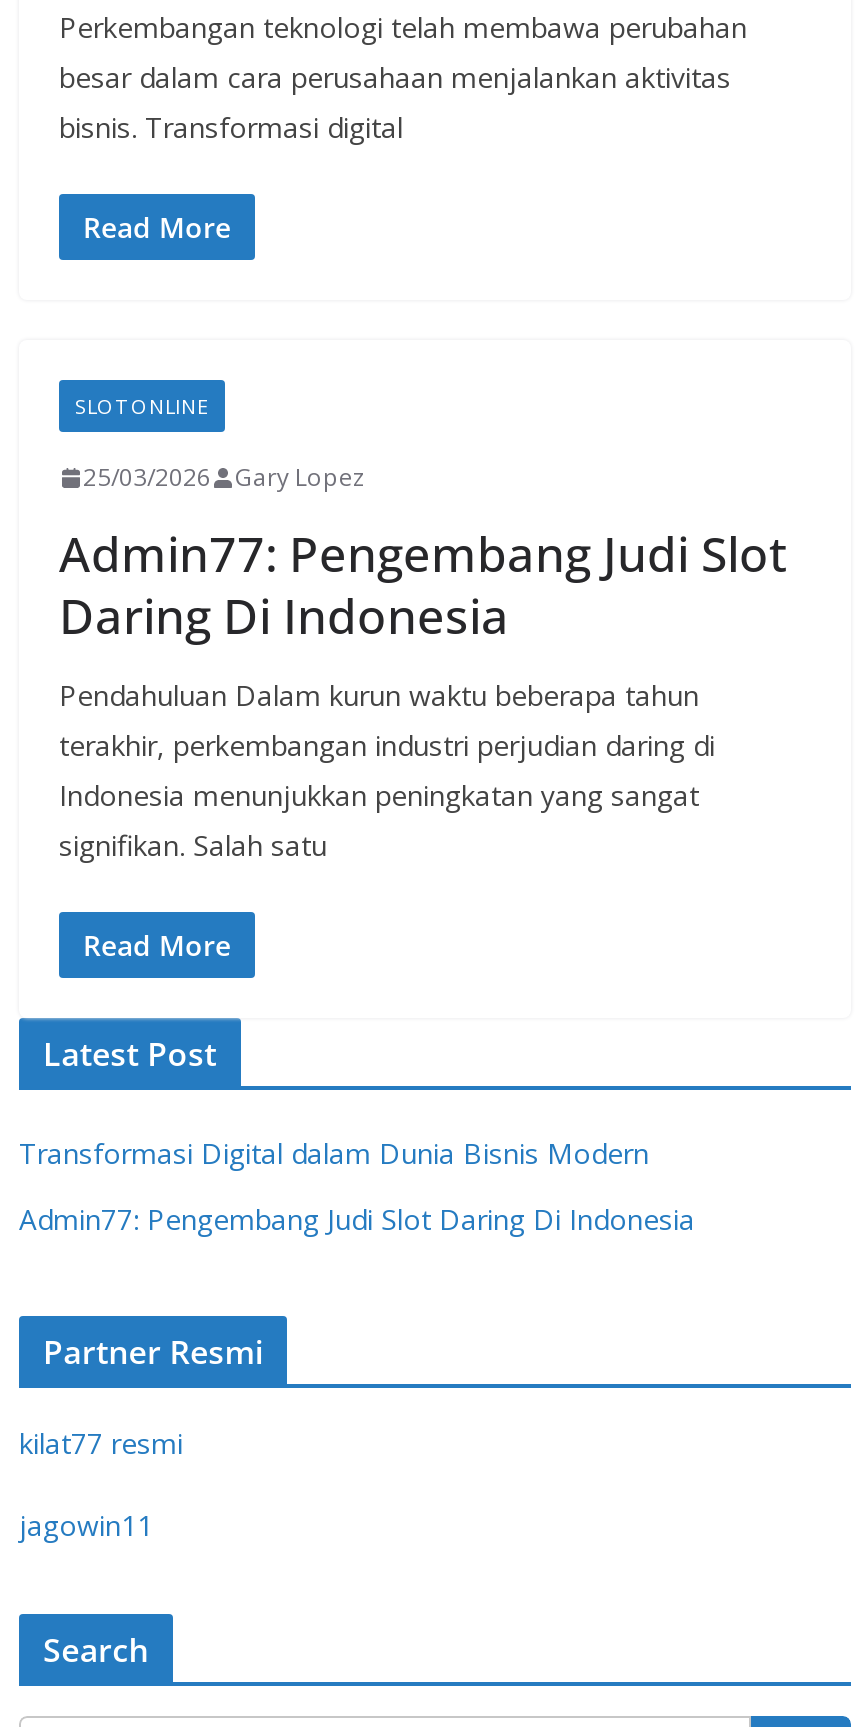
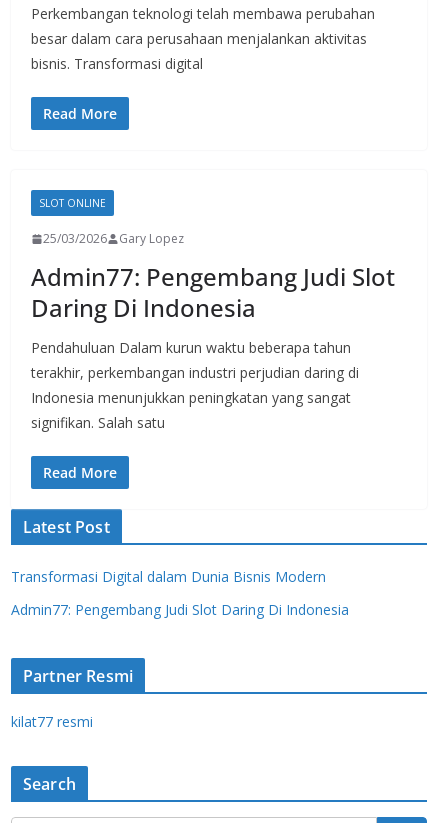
- jagowin11
